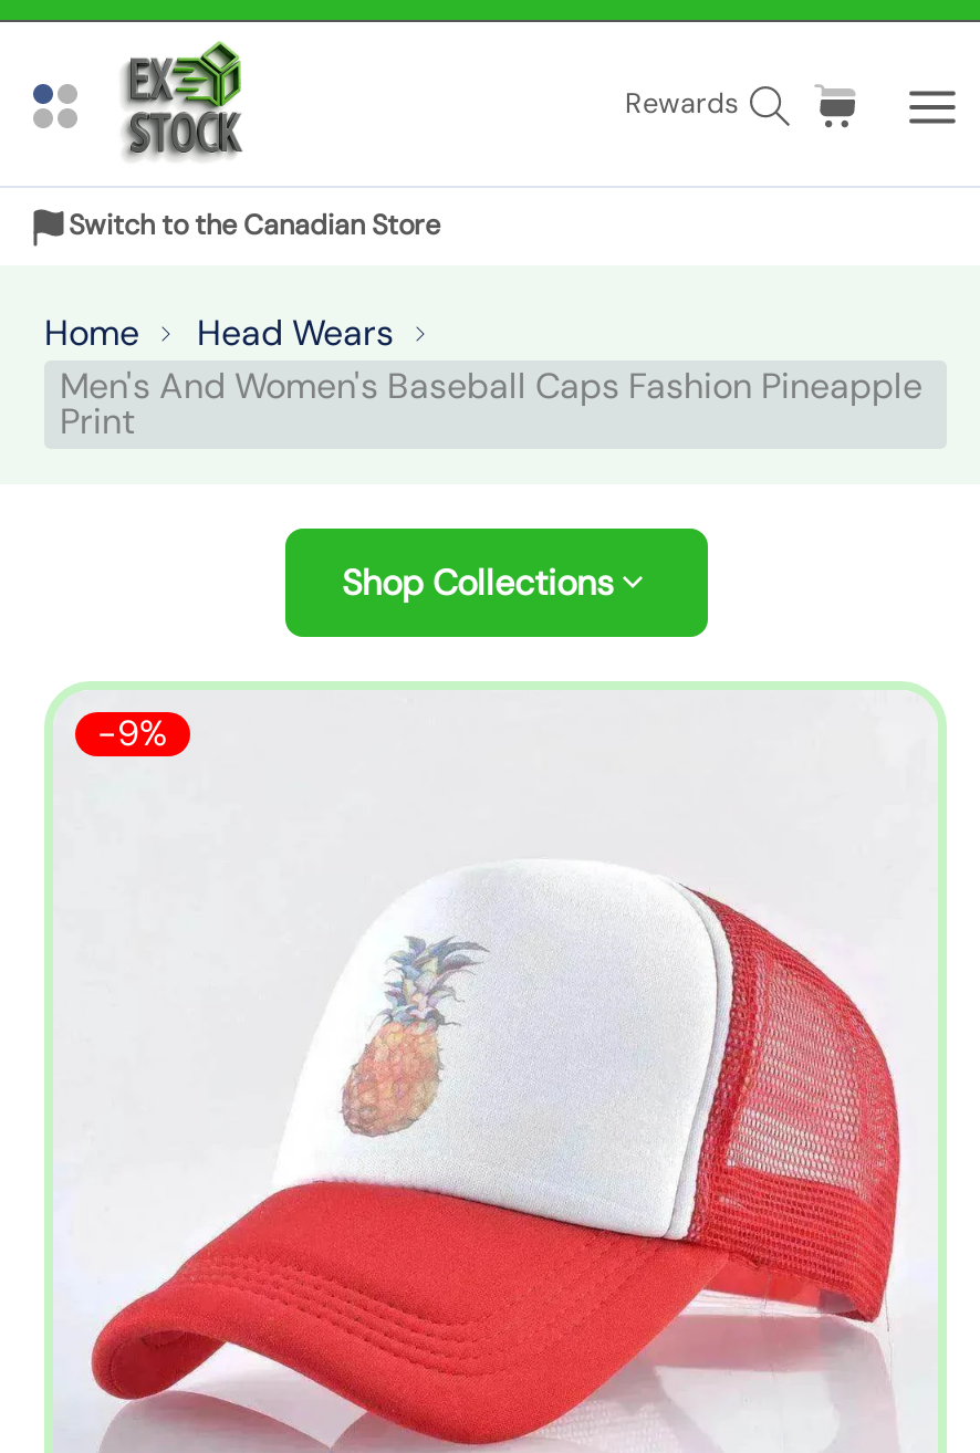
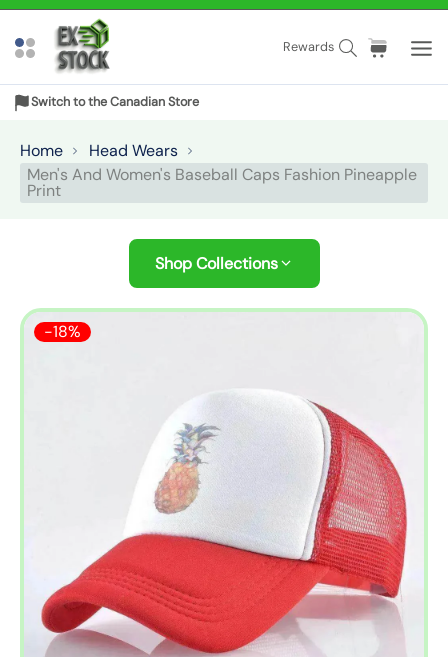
- -9%
+ -18%
